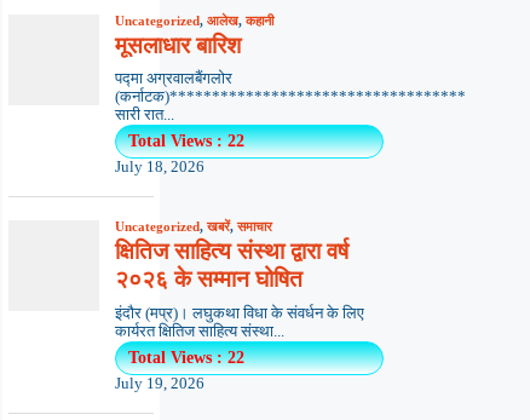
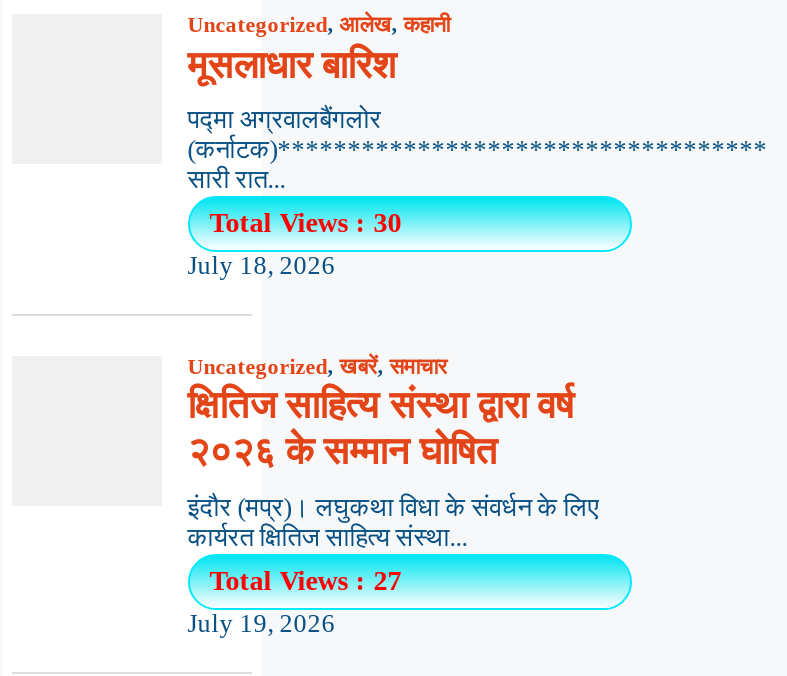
- Total Views : 22
+ Total Views : 30

- Total Views : 22
+ Total Views : 27
